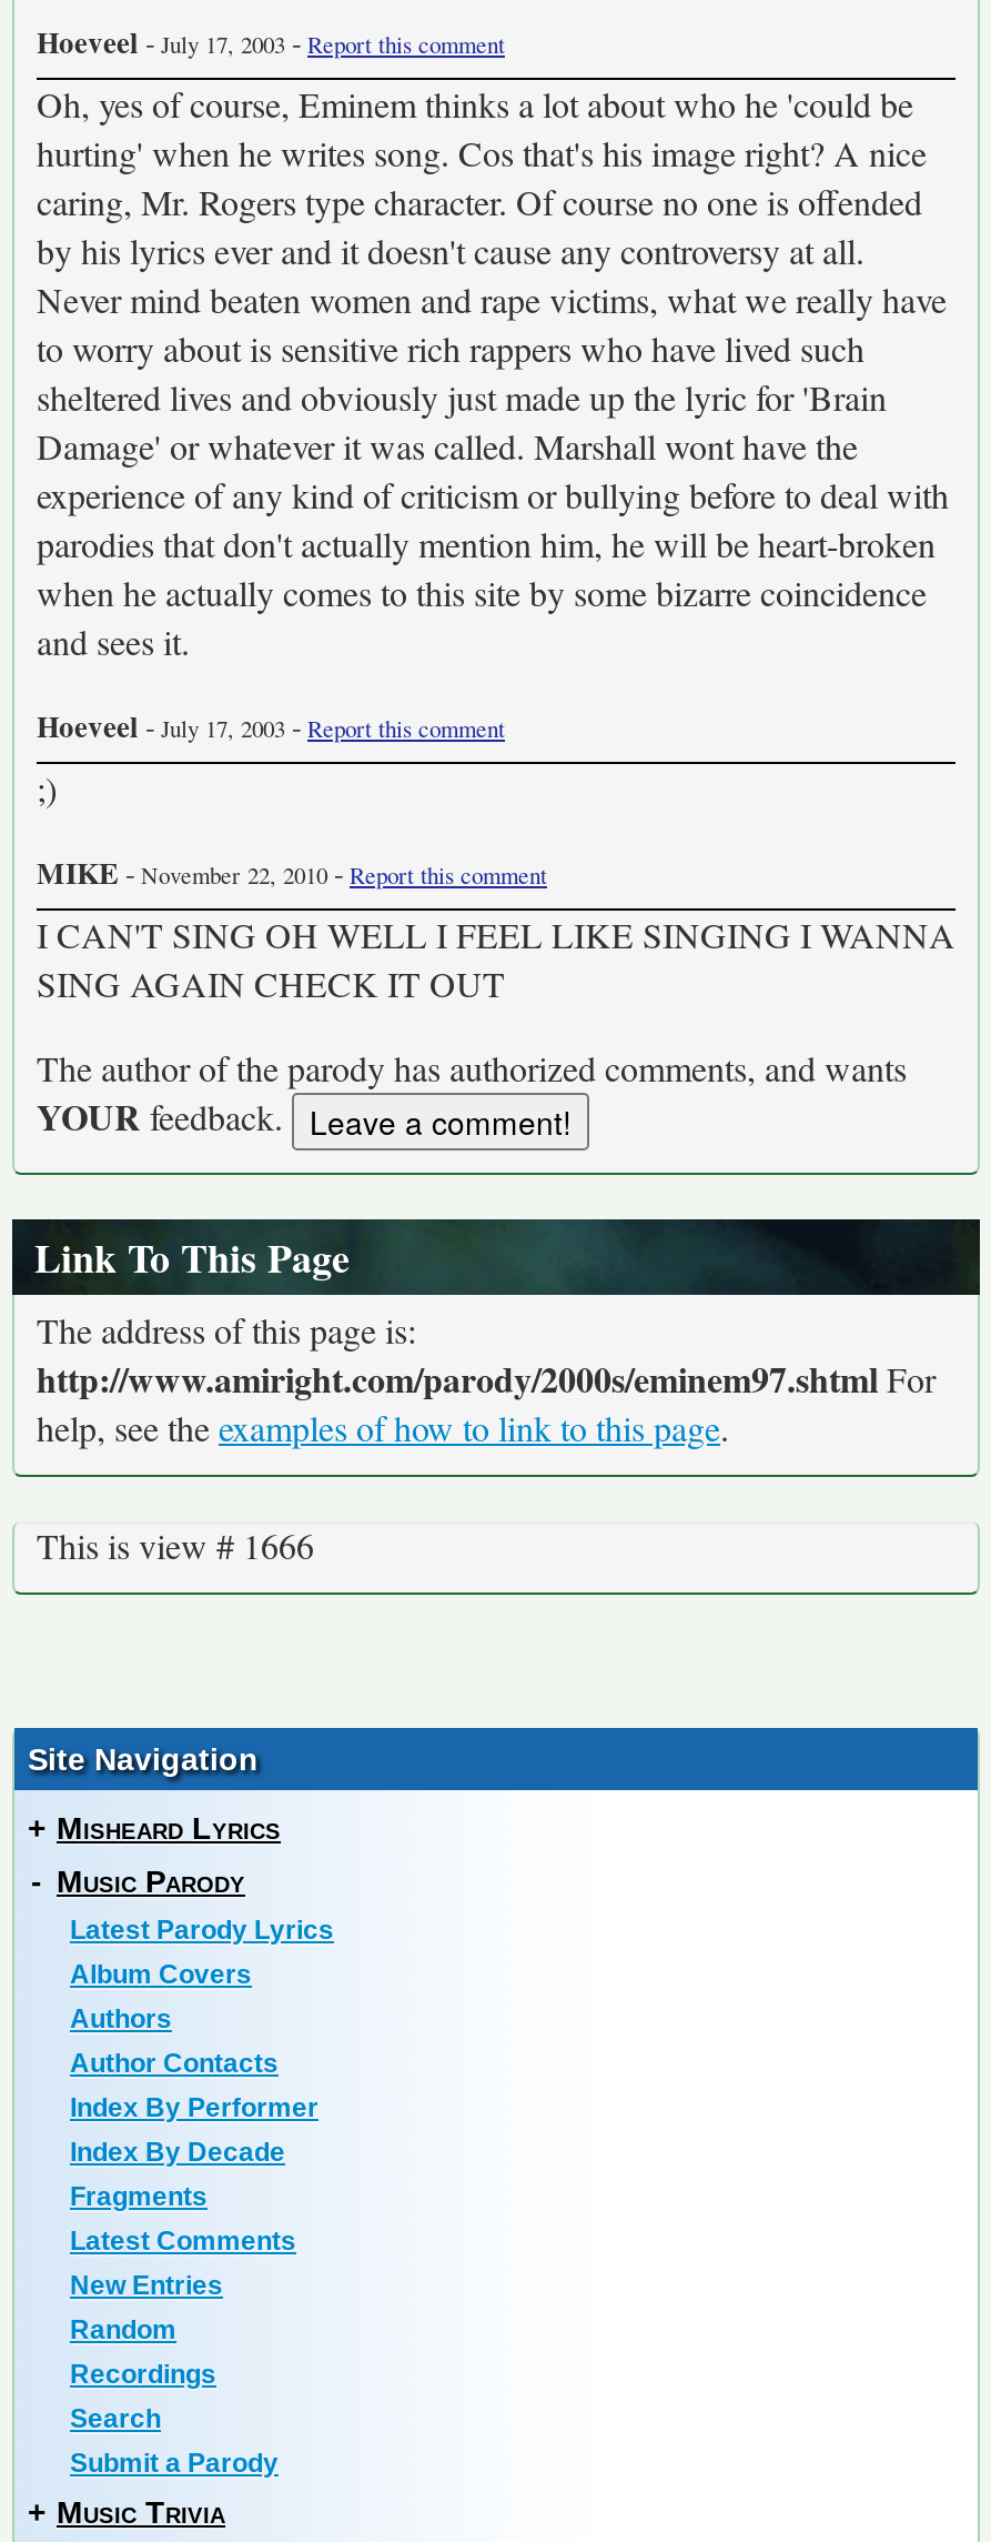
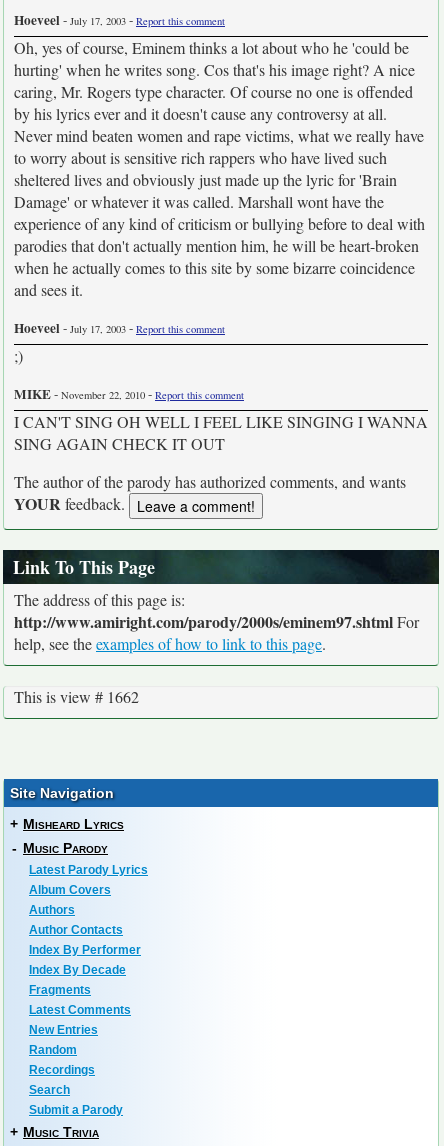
- This is view # 1666
+ This is view # 1662
